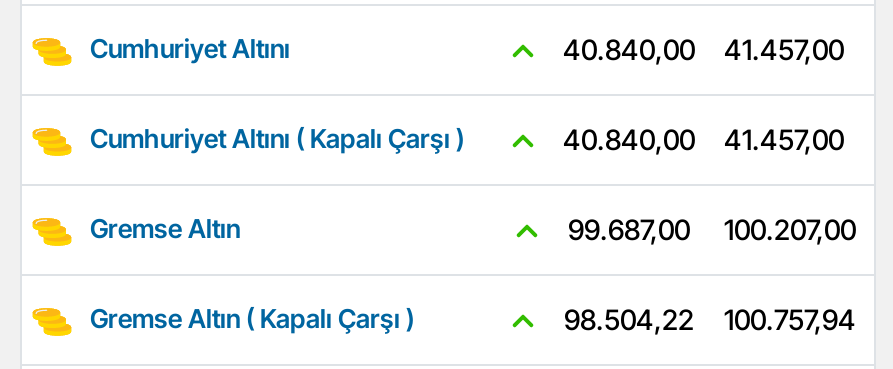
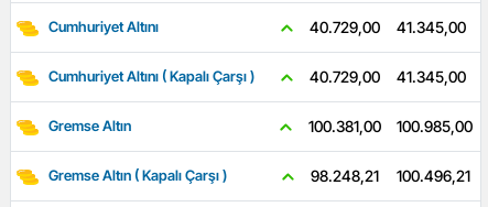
- 40.840,00
+ 40.729,00

- 41.457,00
+ 41.345,00

- 40.840,00
+ 40.729,00

- 41.457,00
+ 41.345,00

- 99.687,00
+ 100.381,00

- 100.207,00
+ 100.985,00

- 98.504,22
+ 98.248,21

- 100.757,94
+ 100.496,21
